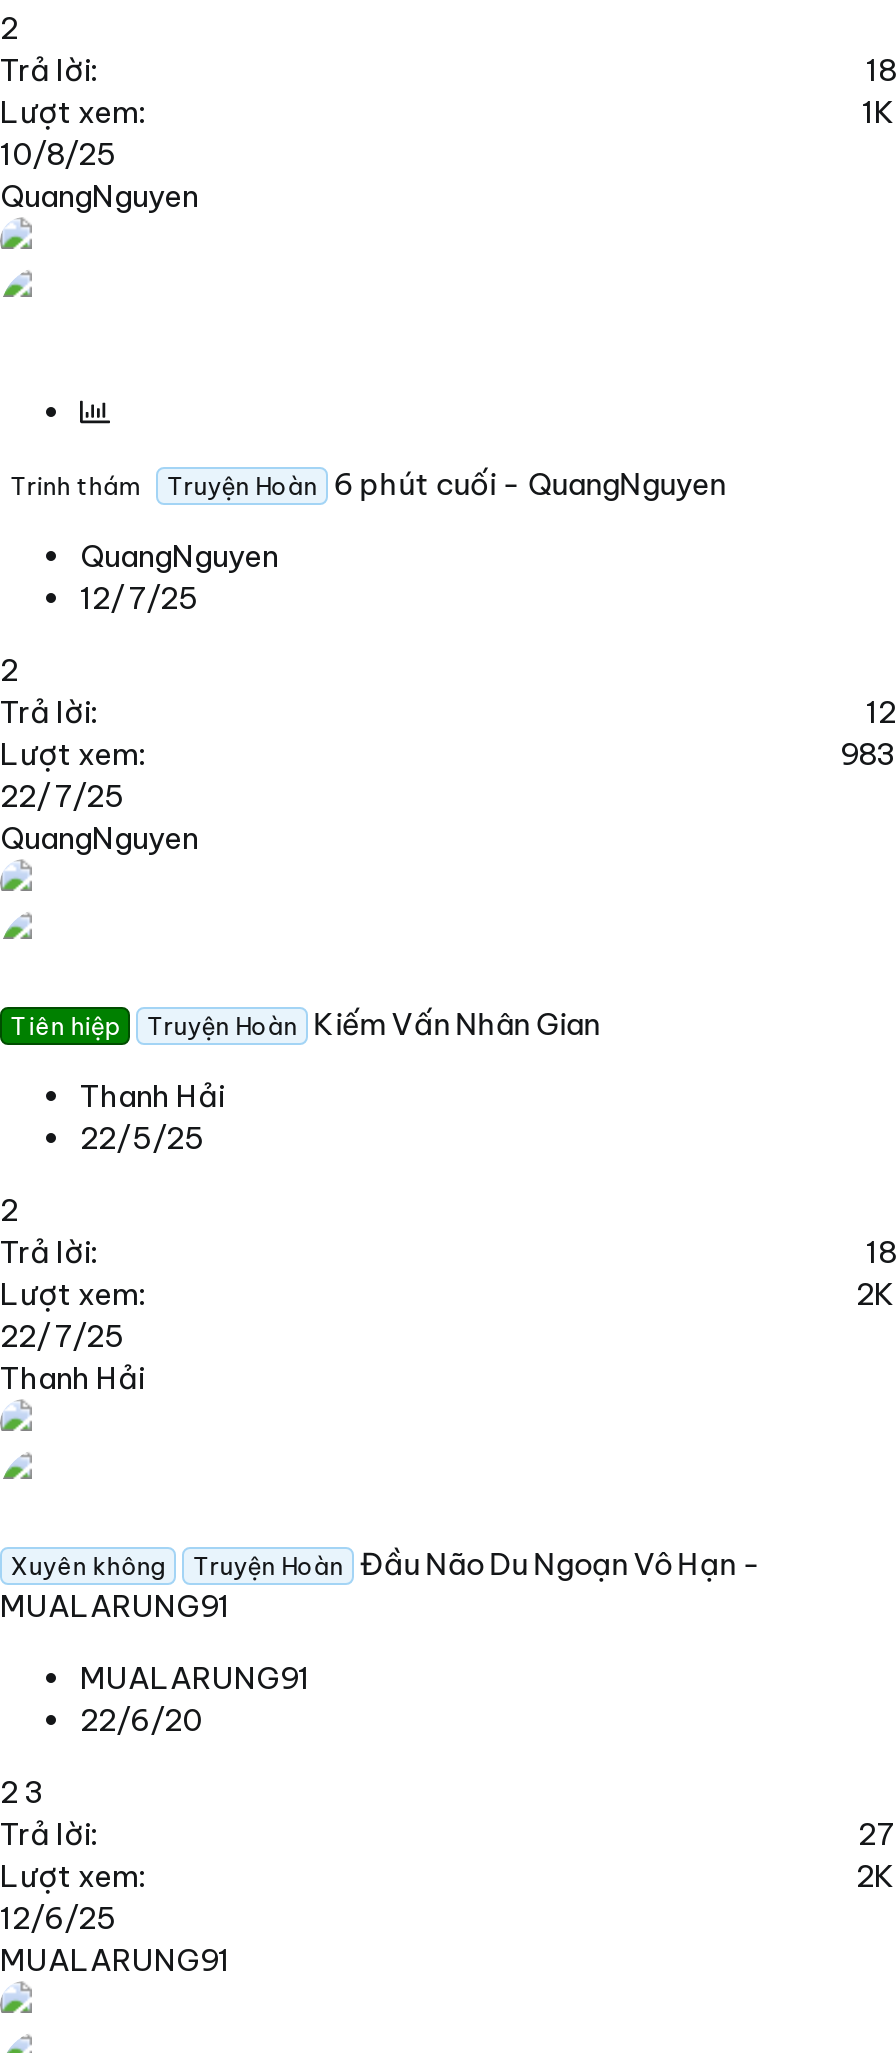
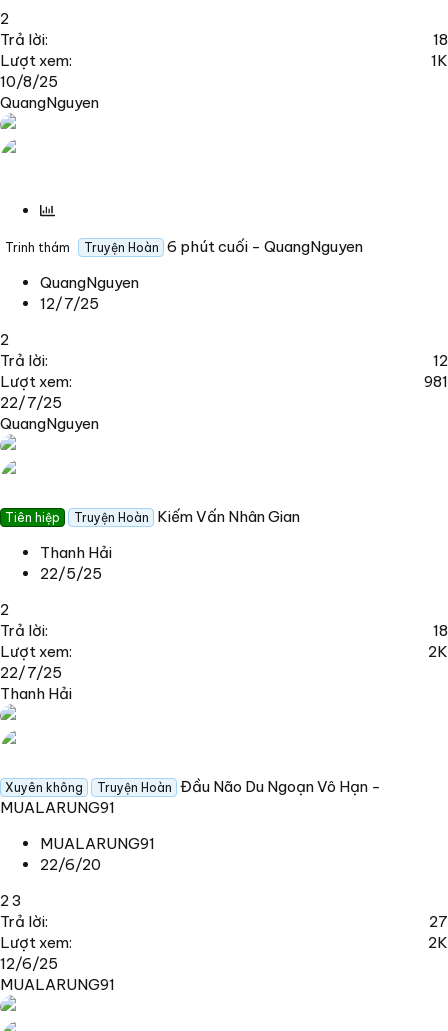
- 983
+ 981
